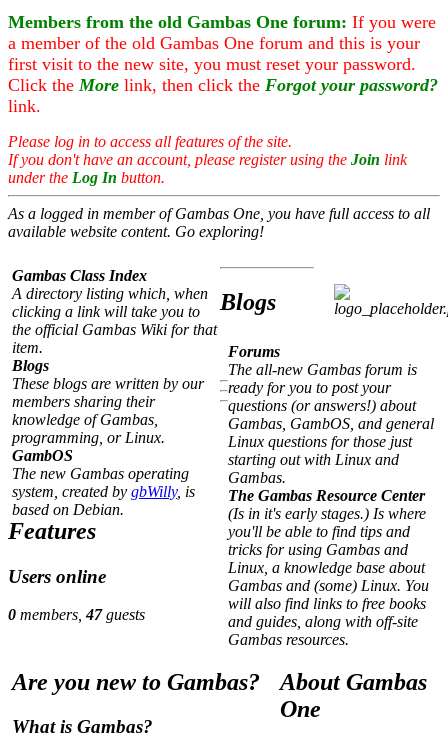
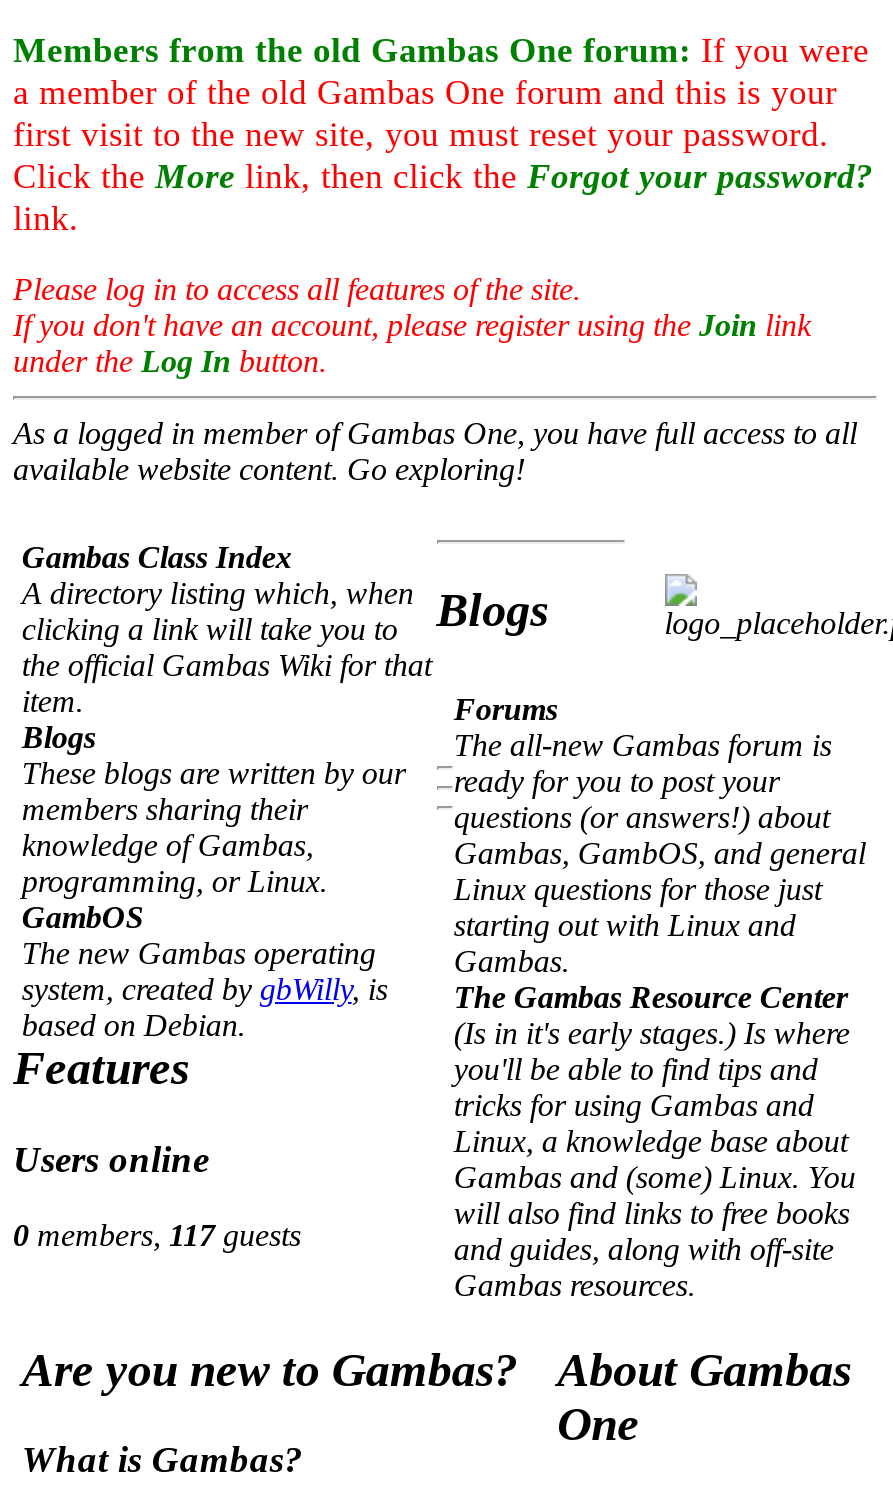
- 0 members, 47 guests
+ 0 members, 117 guests
